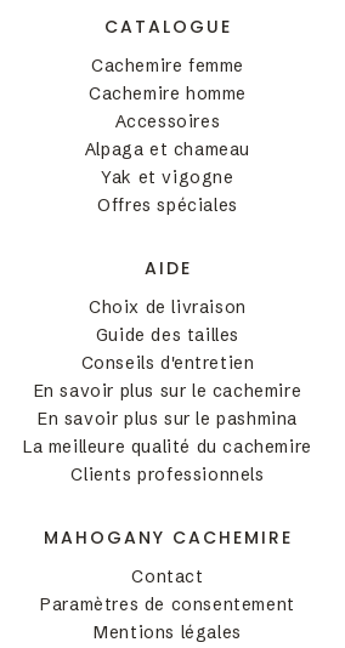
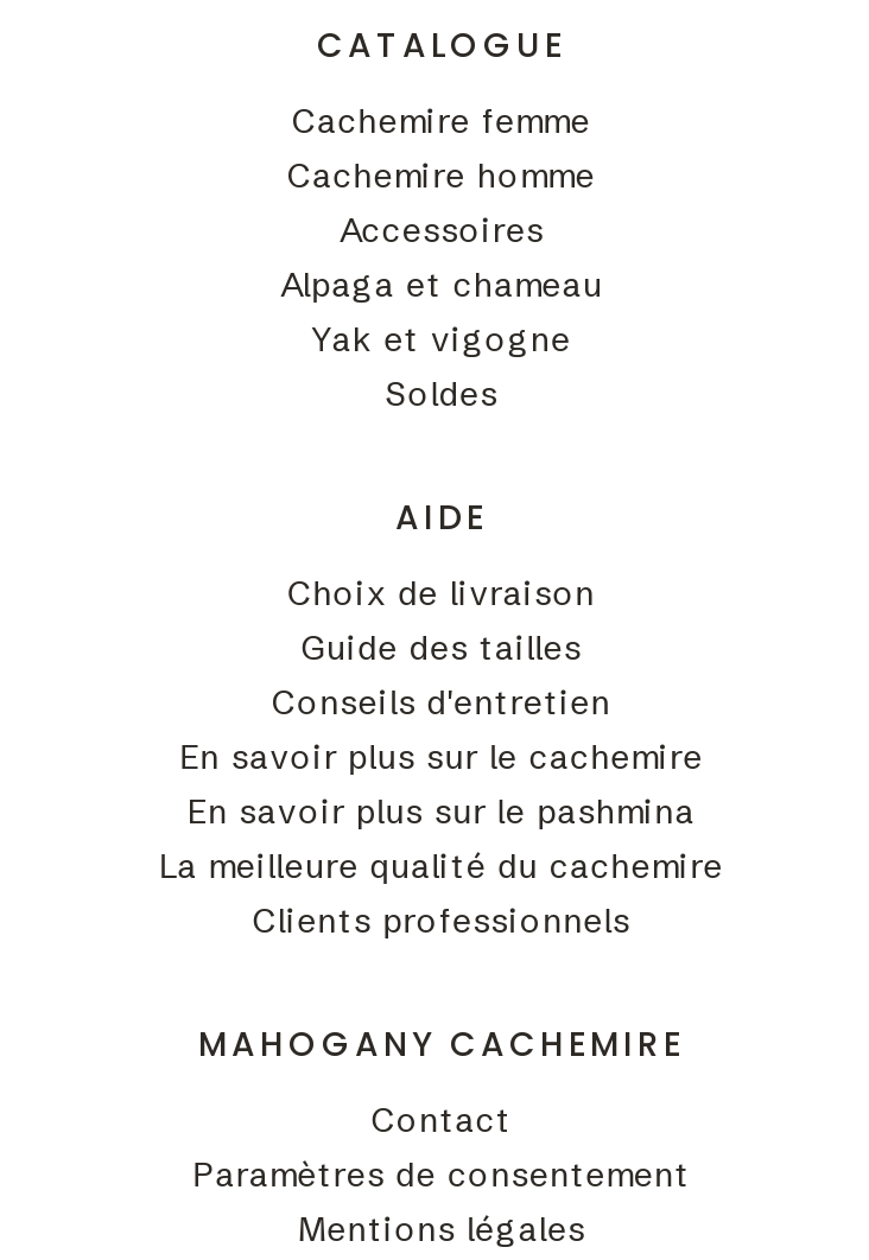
- Offres spéciales
+ Soldes
